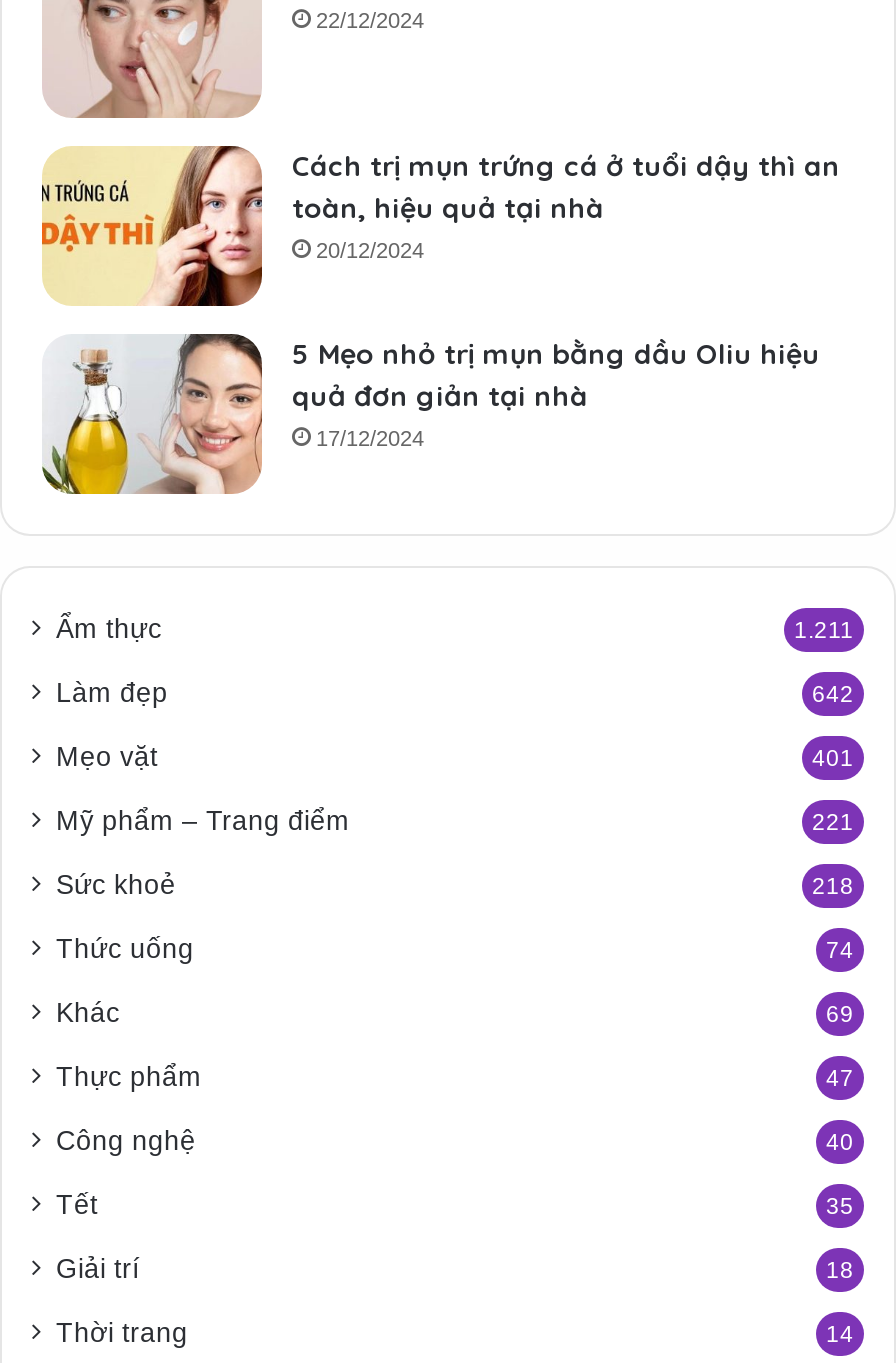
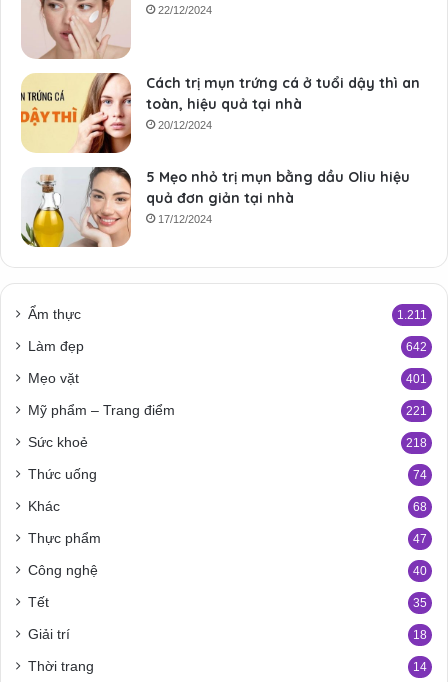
- 69
+ 68
